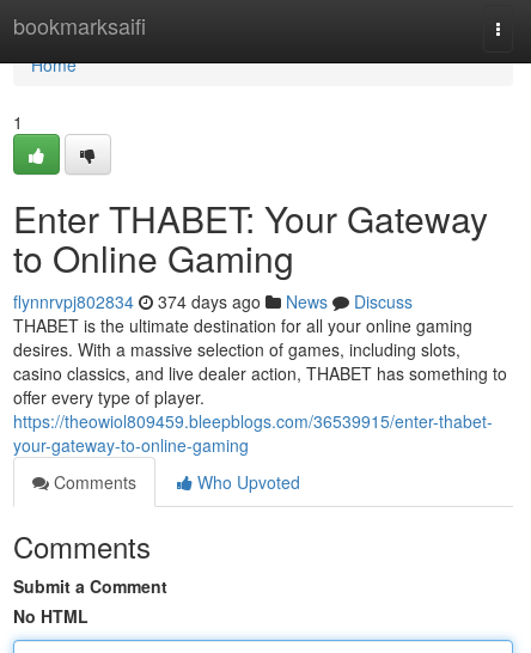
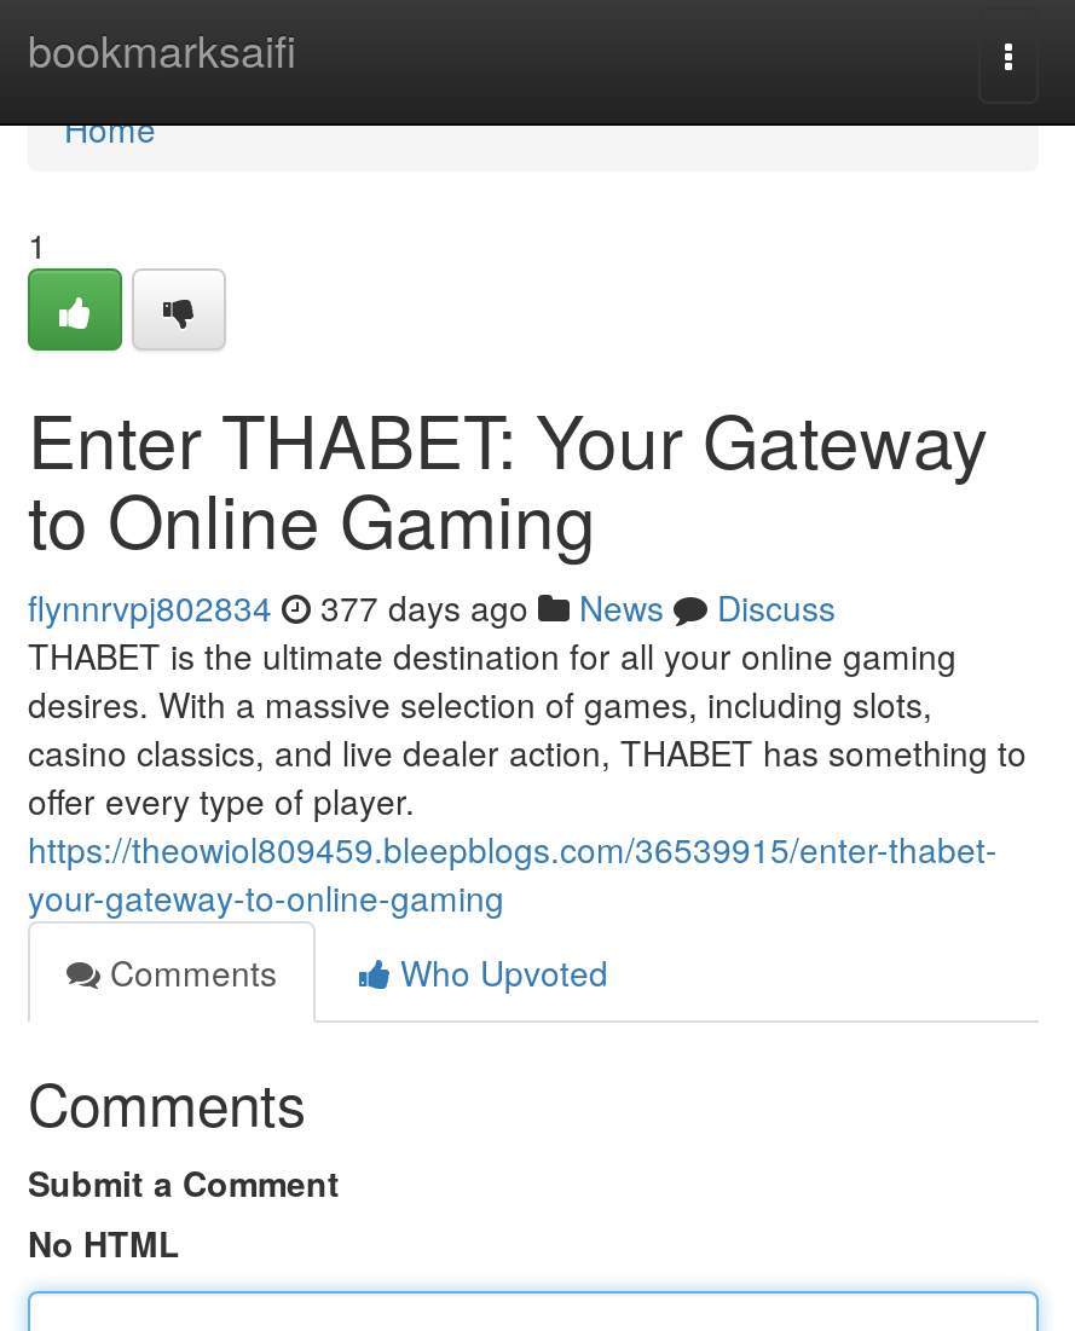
- flynnrvpj802834 374 days ago News Discuss
+ flynnrvpj802834 377 days ago News Discuss
